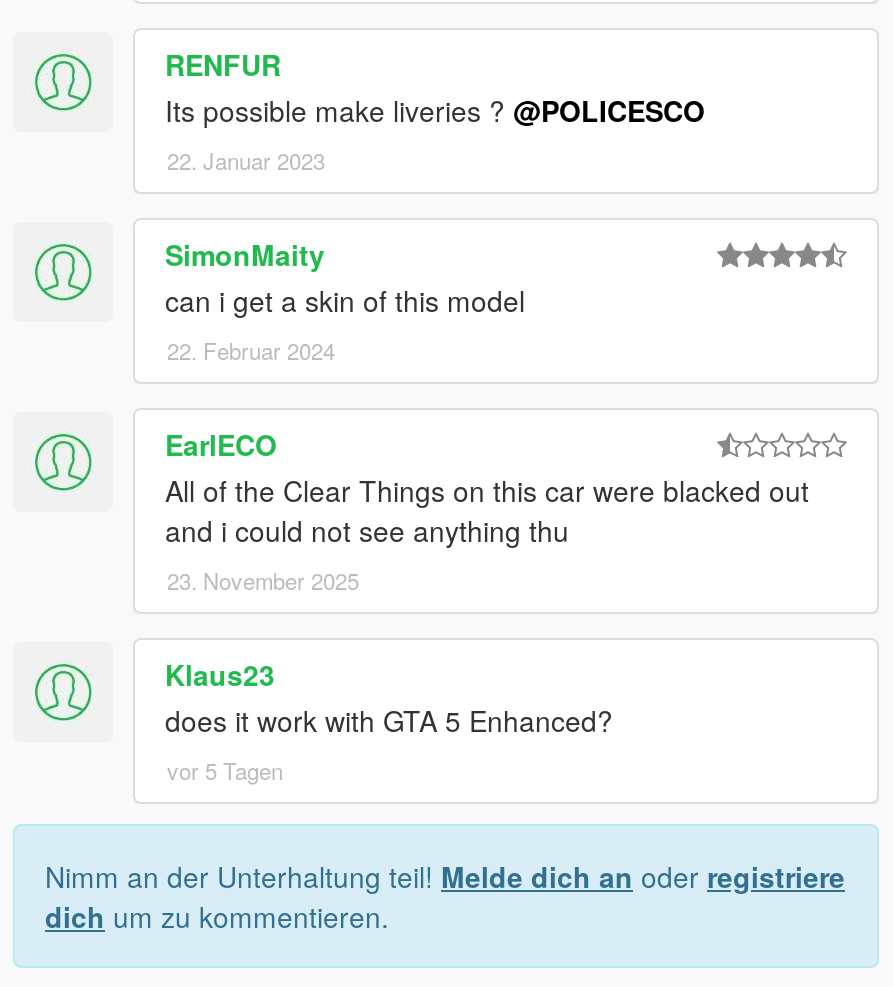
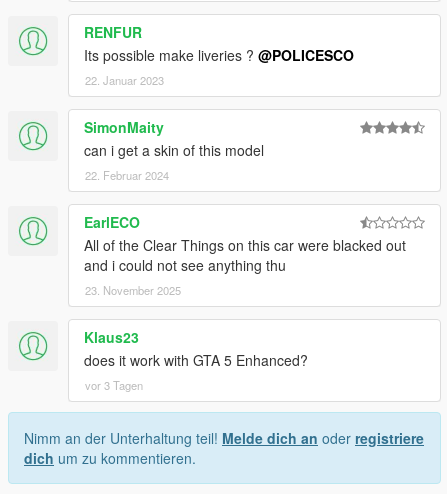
- vor 5 Tagen
+ vor 3 Tagen
